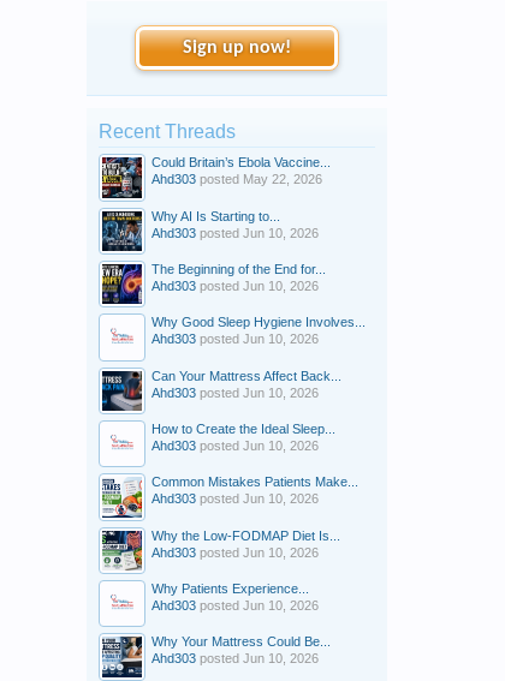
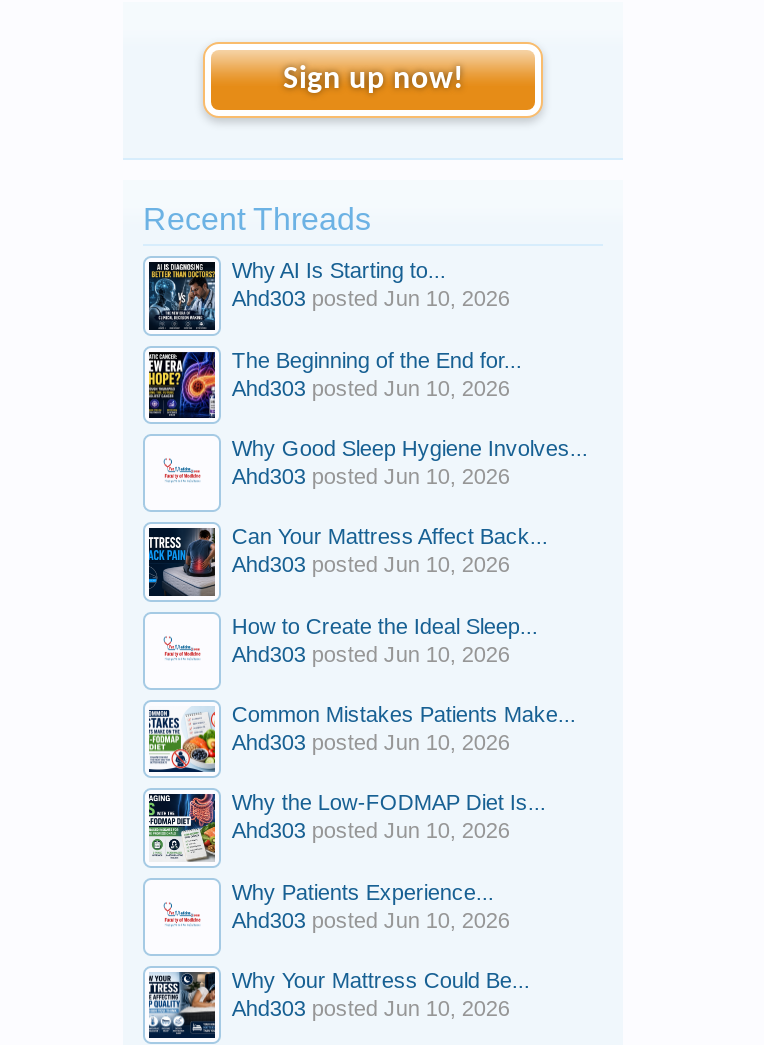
- [image]
- Could Britain’s Ebola Vaccine...
- Ahd303 posted May 22, 2026
